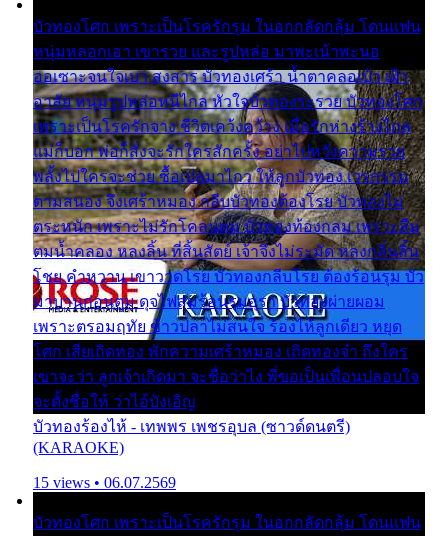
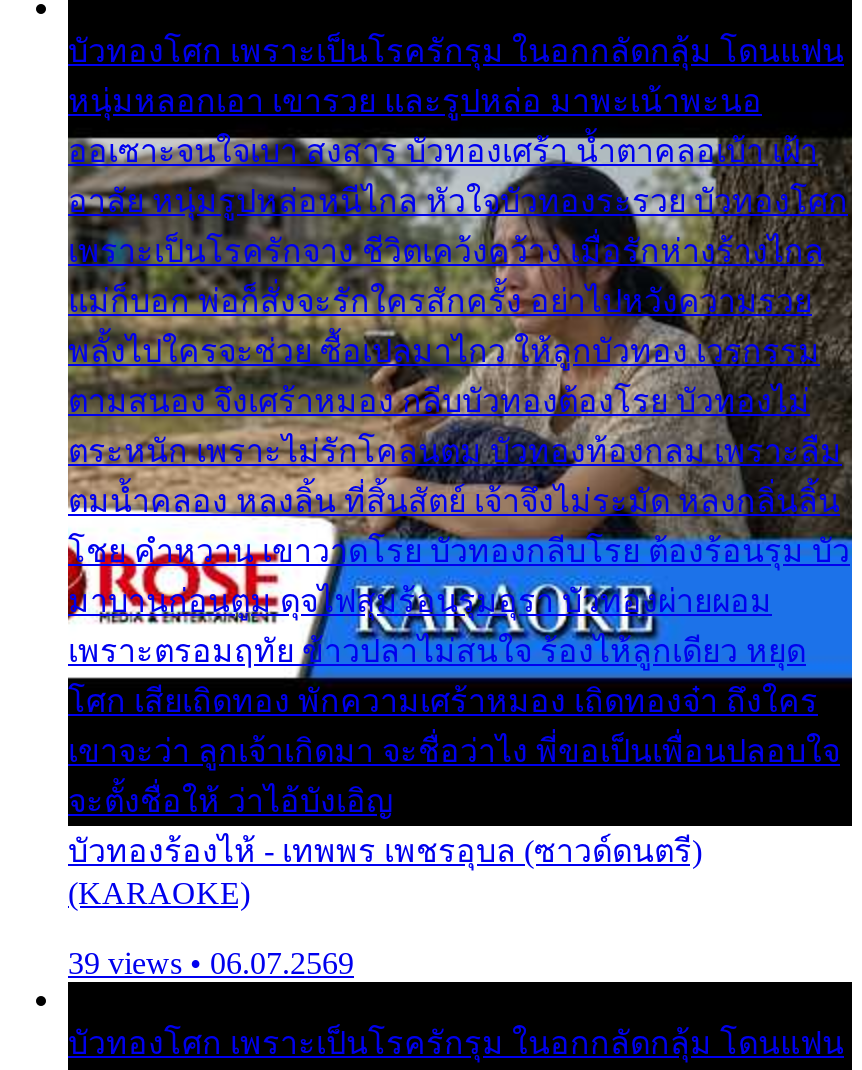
- 15 views • 06.07.2569
+ 39 views • 06.07.2569
